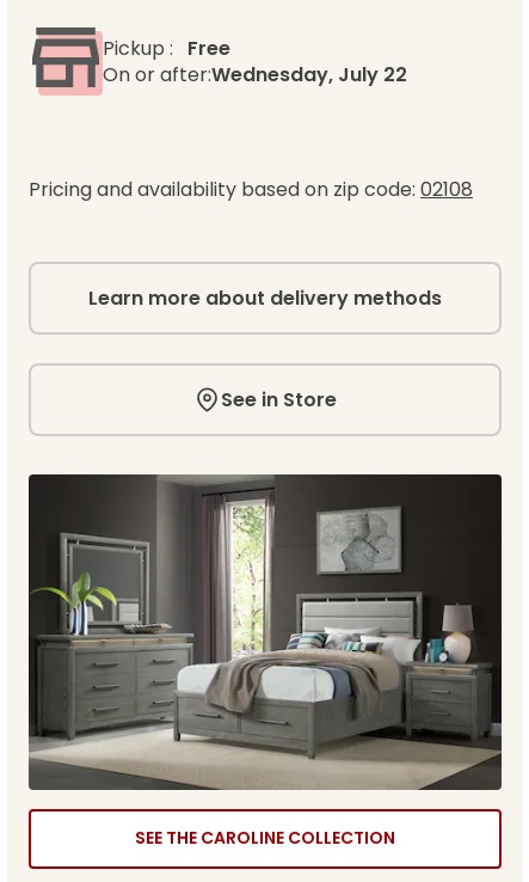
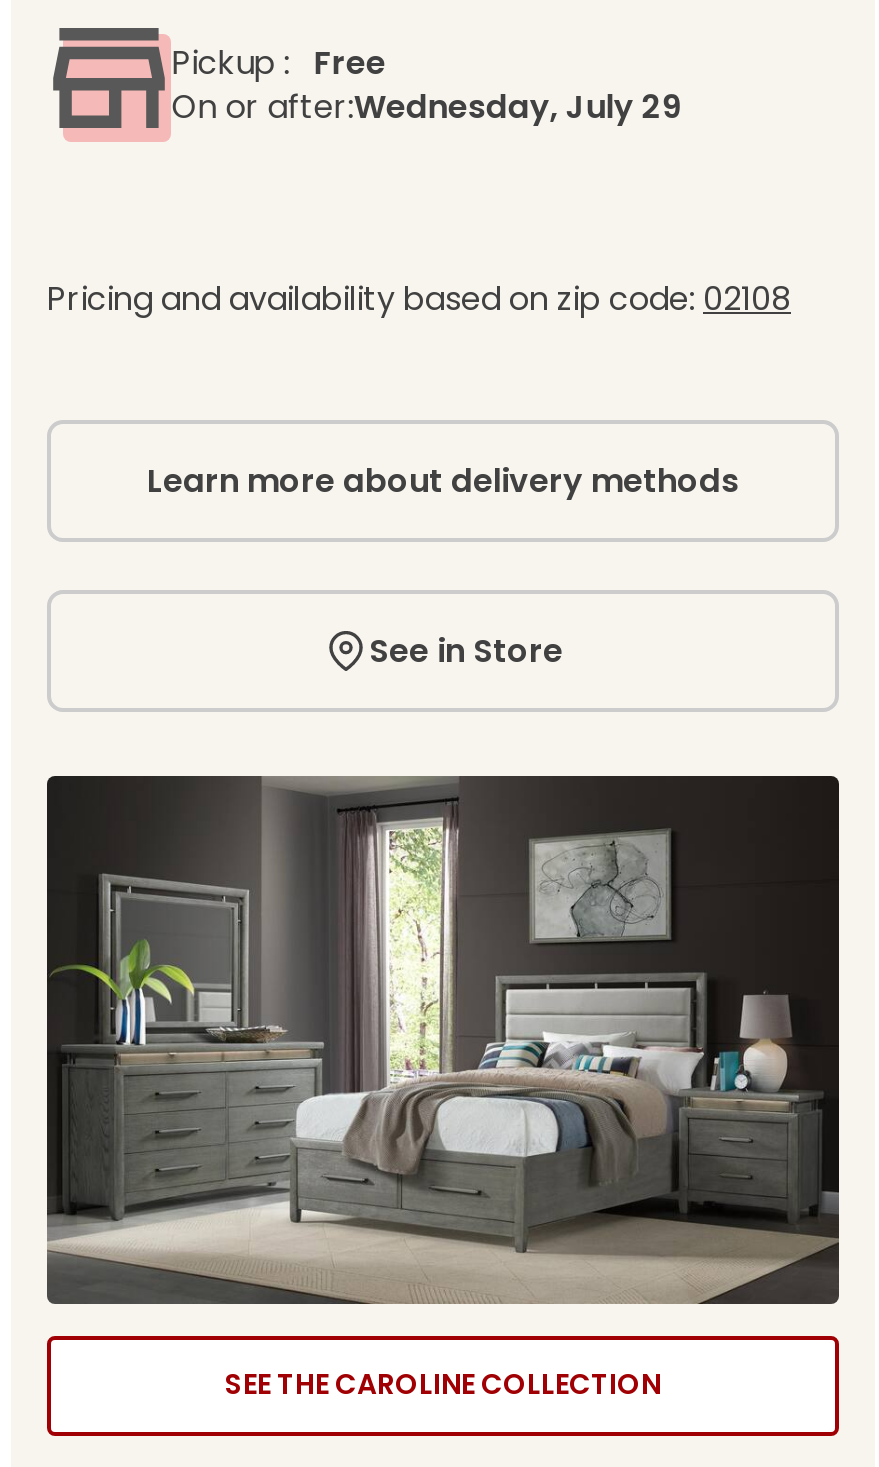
- On or after:Wednesday, July 22
+ On or after:Wednesday, July 29
